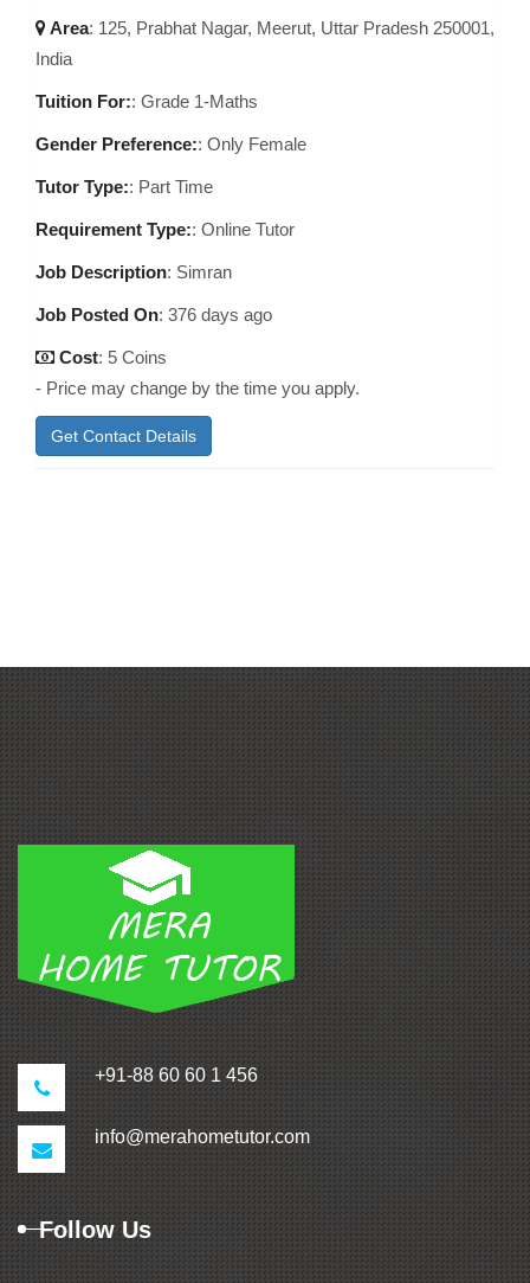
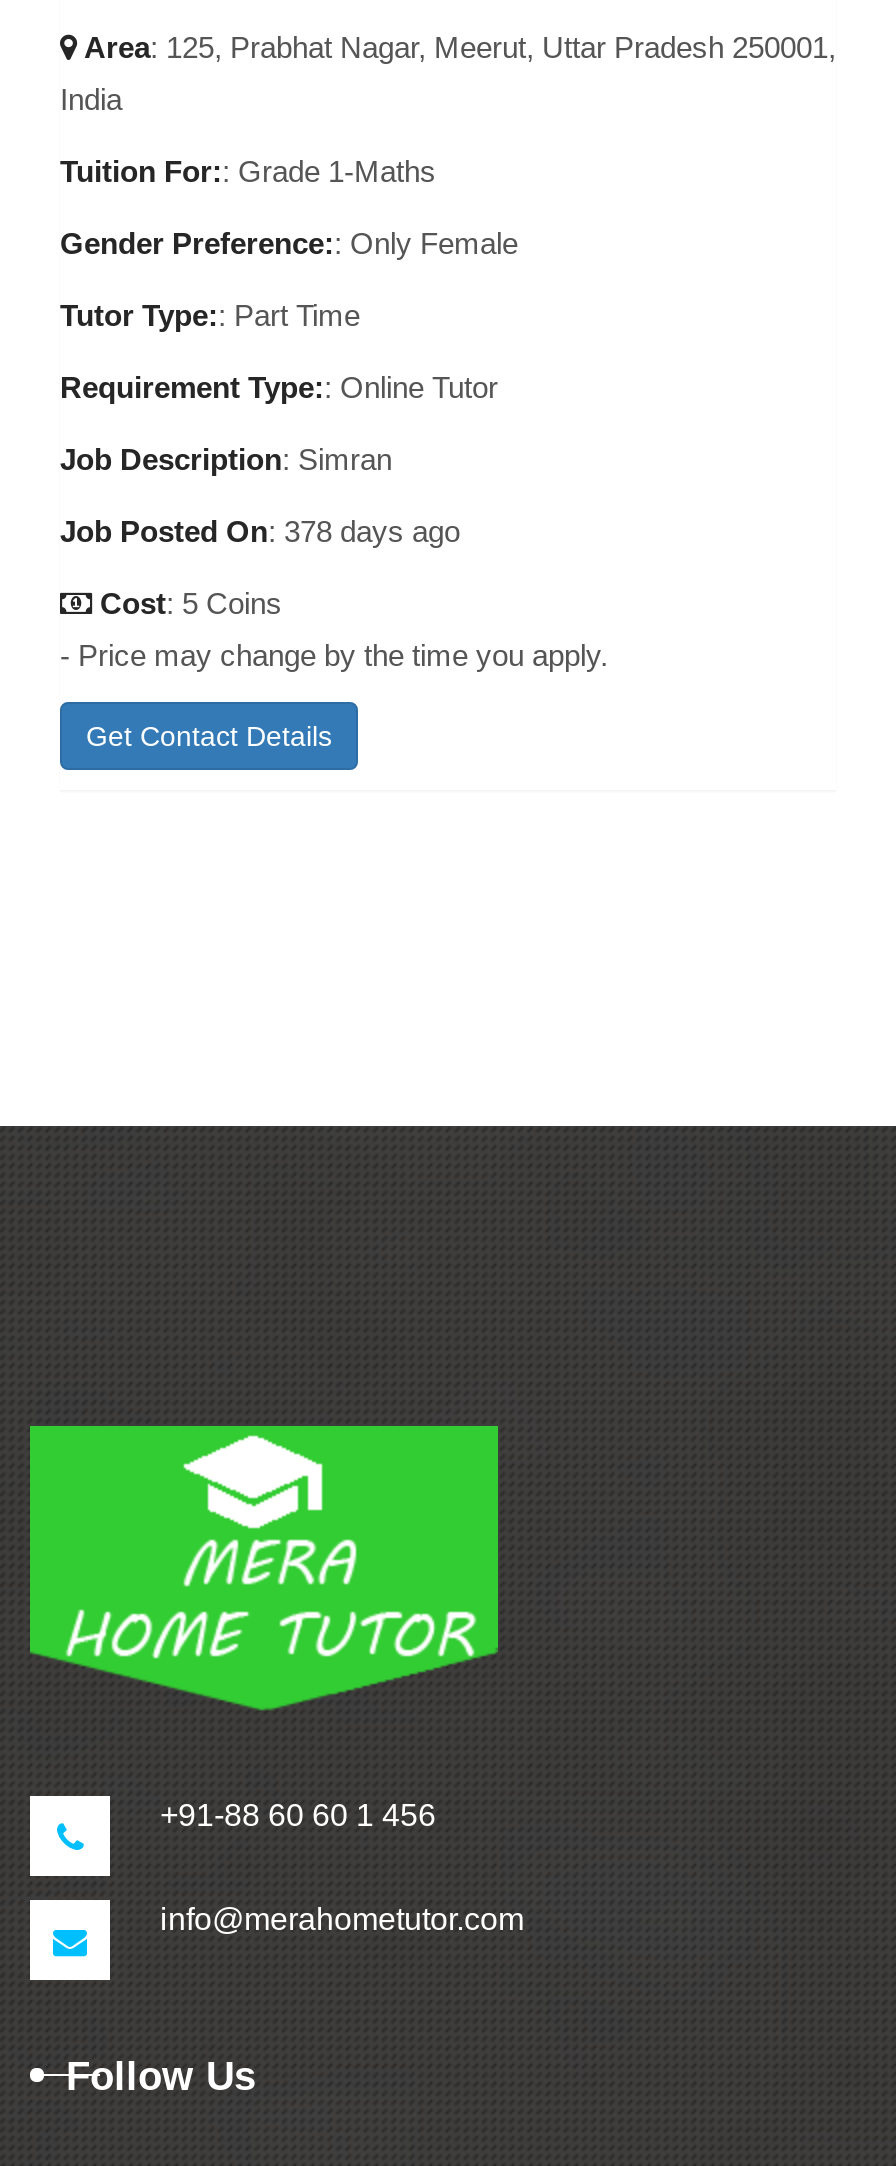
- Job Posted On: 376 days ago
+ Job Posted On: 378 days ago
